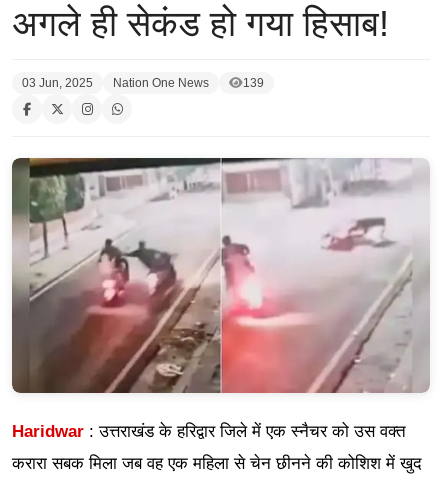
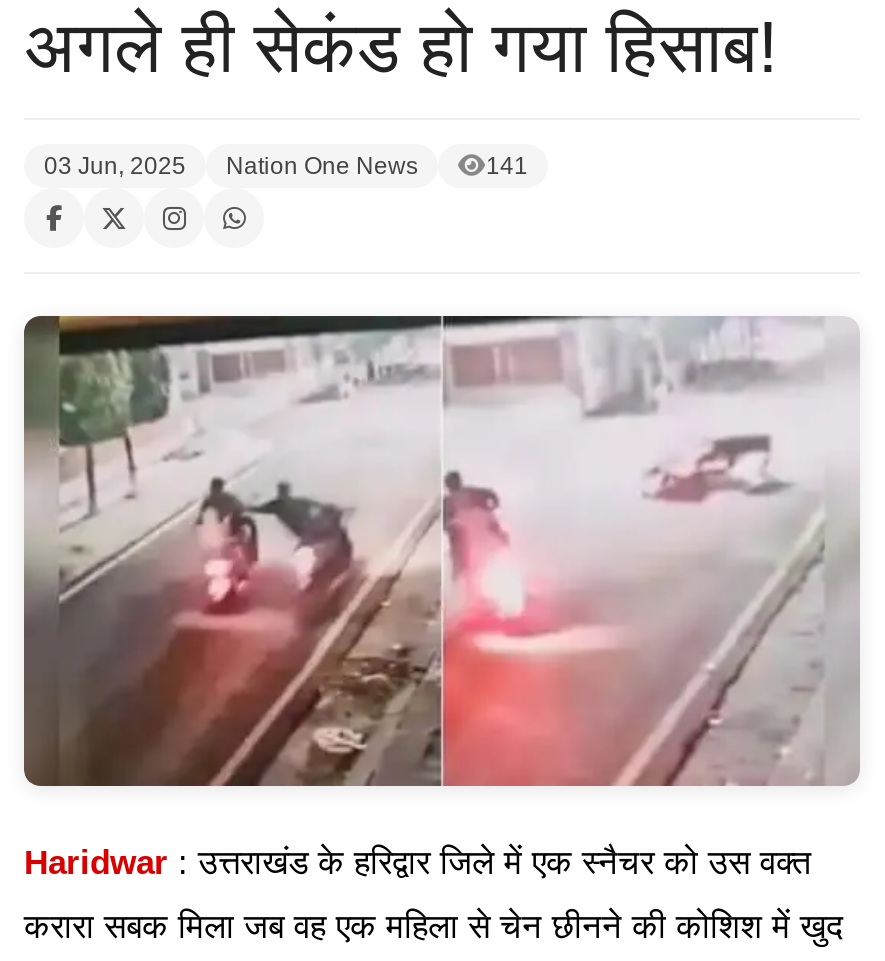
- 139
+ 141
